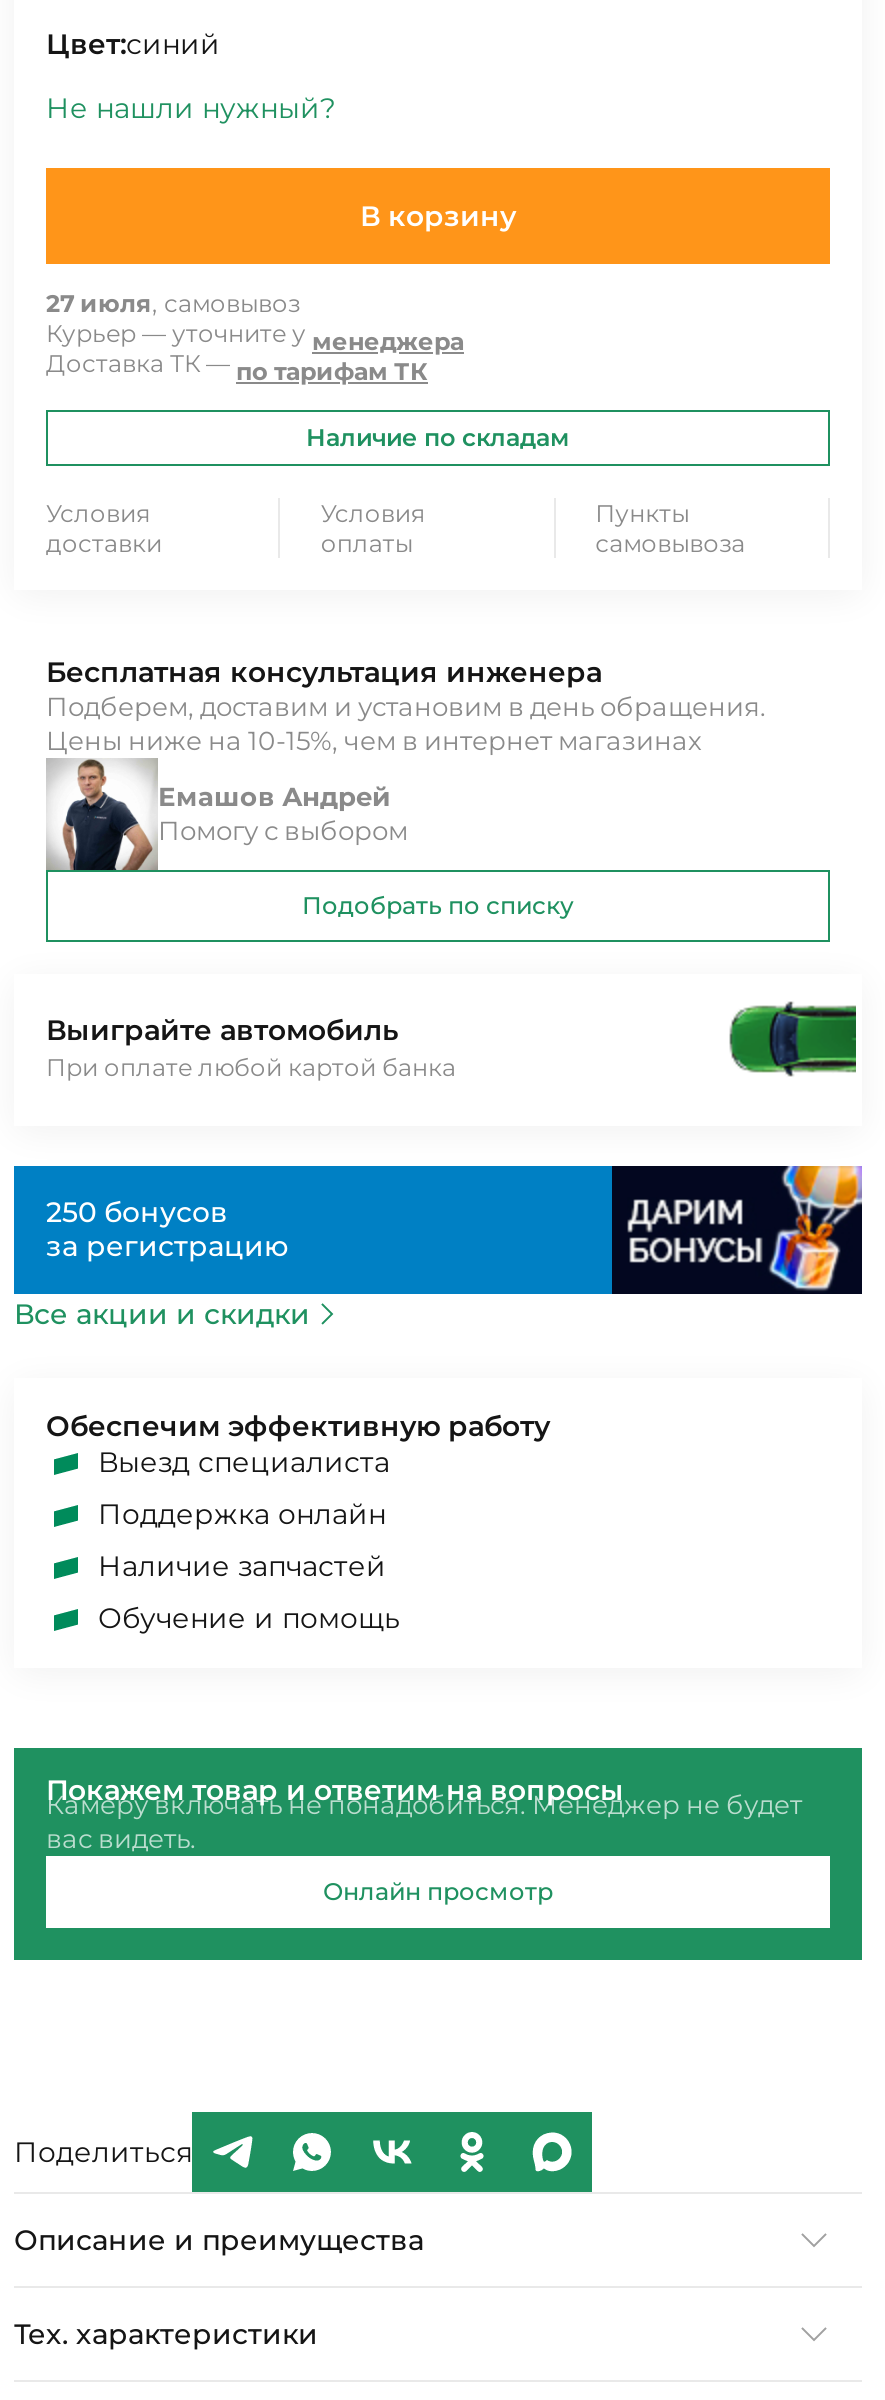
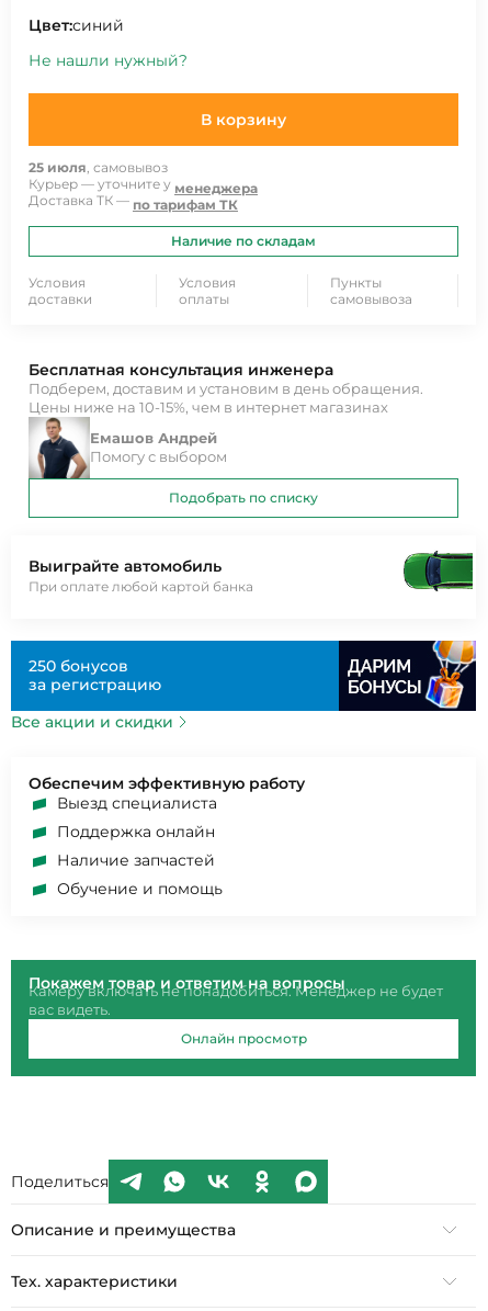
- 27 июля, самовывоз
+ 25 июля, самовывоз
